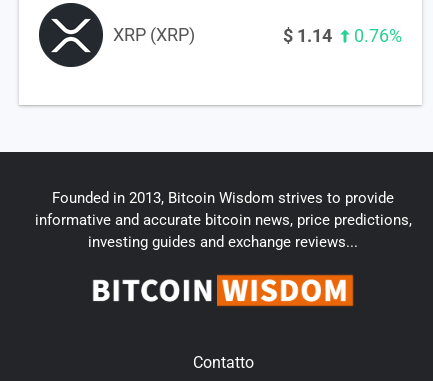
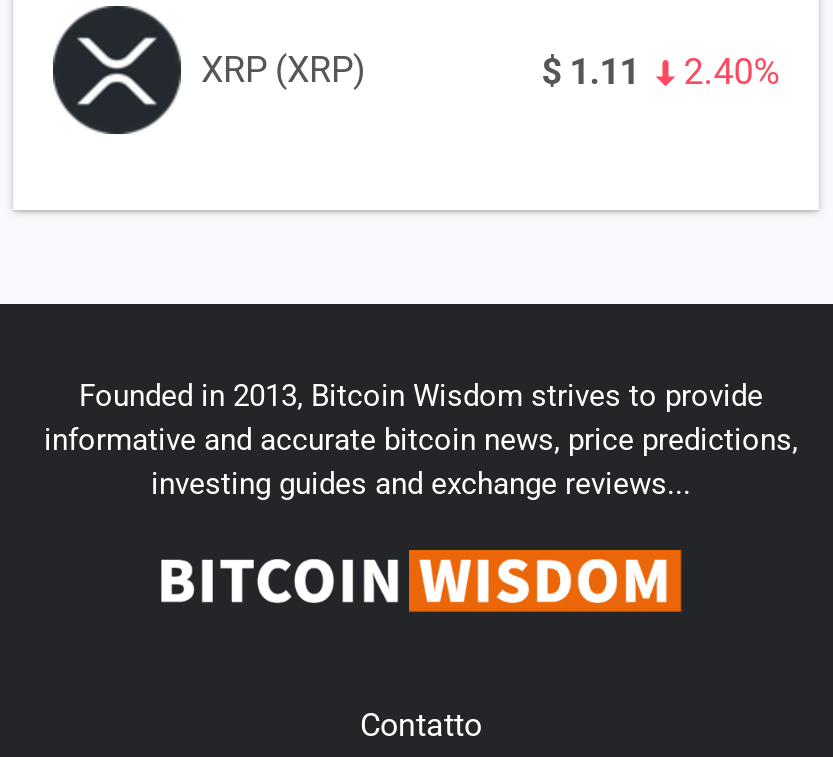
- $ 1.14
+ $ 1.11

- 0.76%
+ 2.40%
